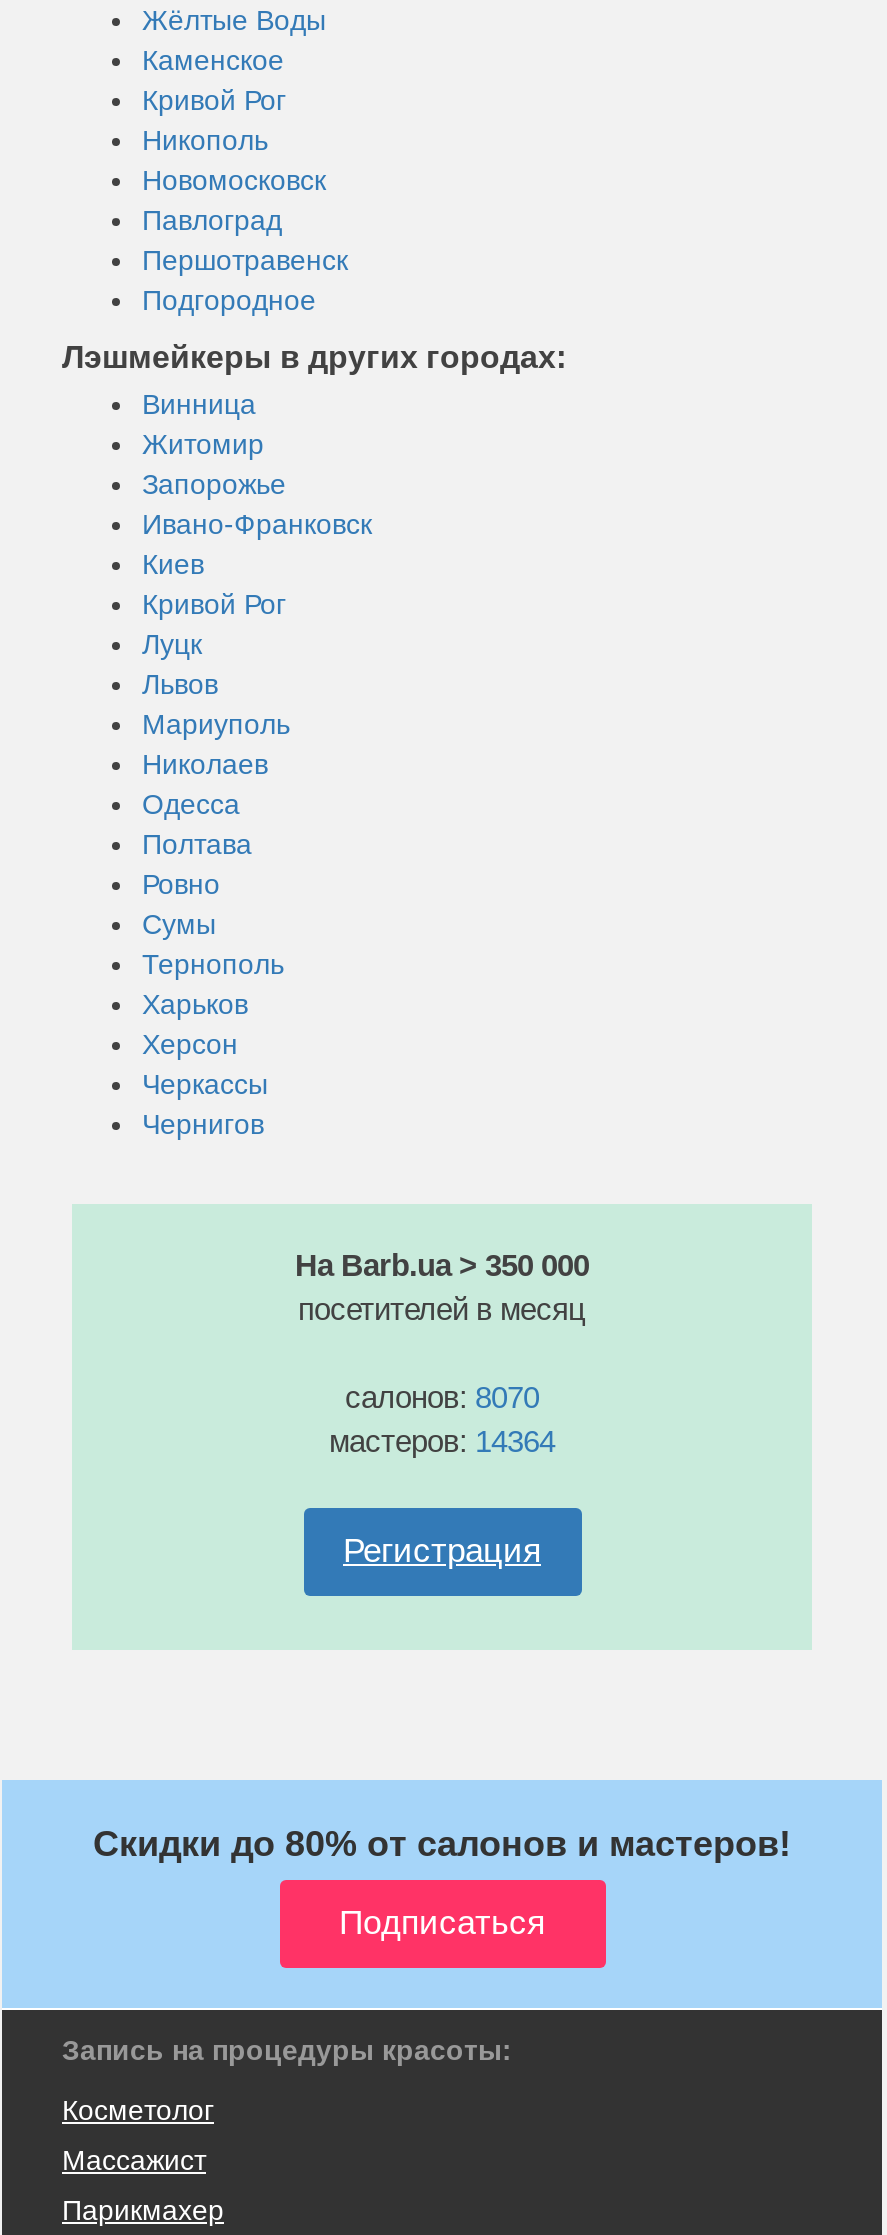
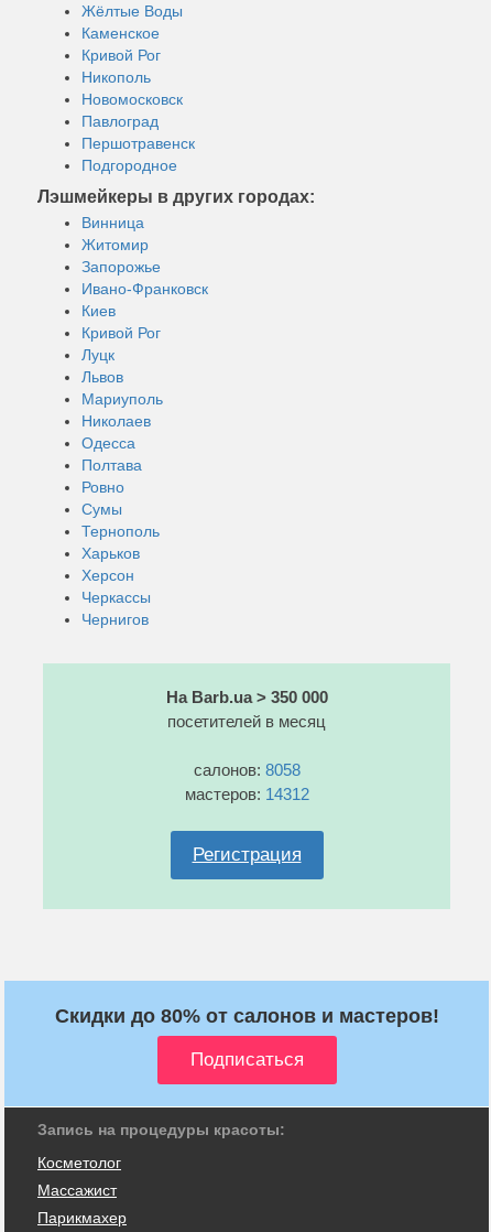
- салонов: 8070
+ салонов: 8058

- мастеров: 14364
+ мастеров: 14312
